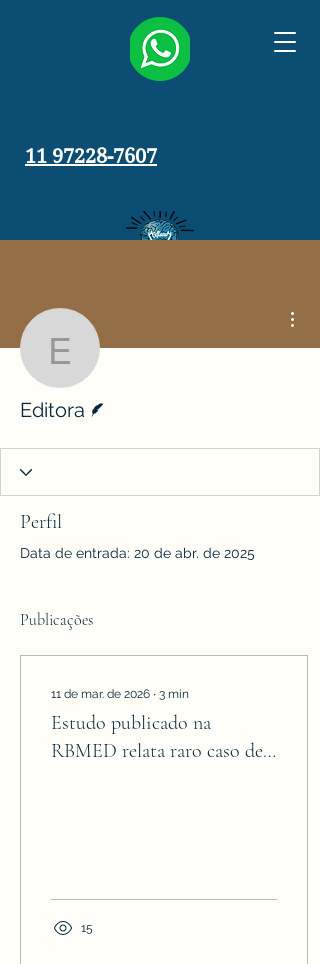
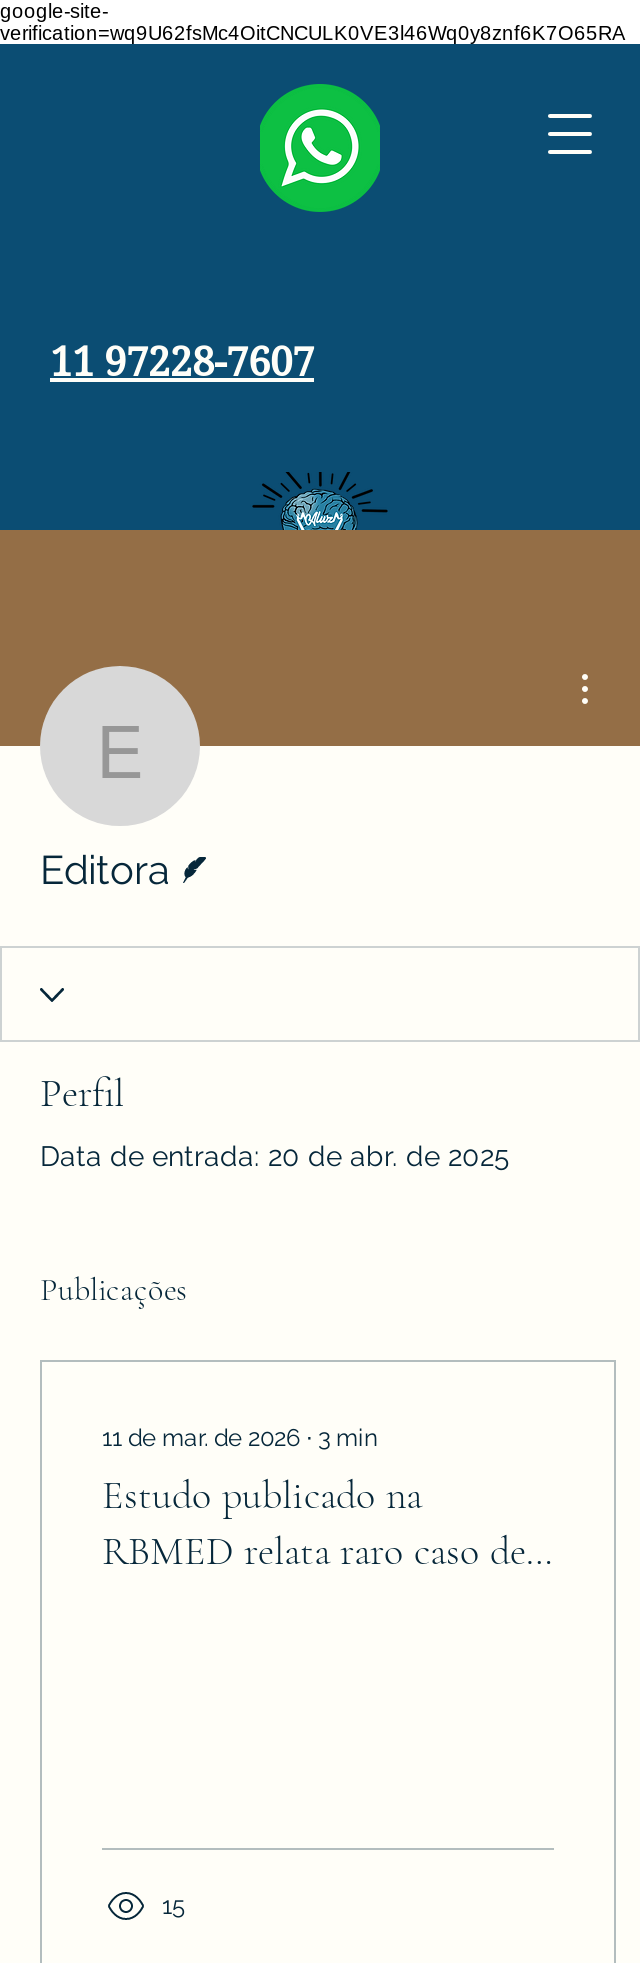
+ google-site-
+ verification=wq9U62fsMc4OitCNCULK0VE3l46Wq0y8znf6K7O65RA
